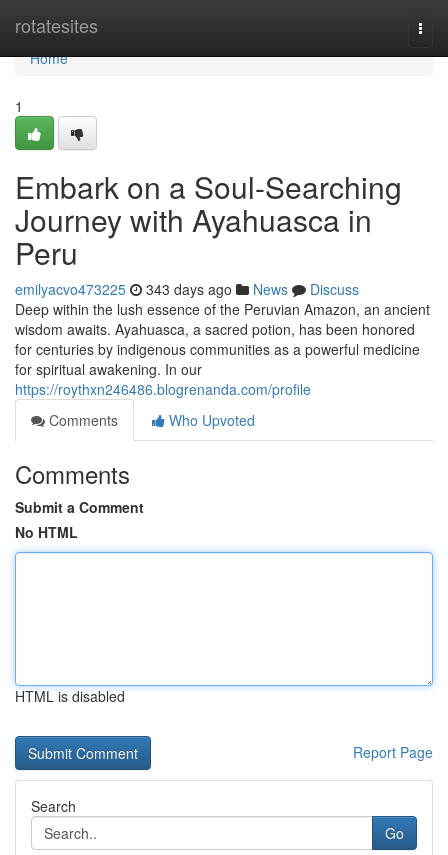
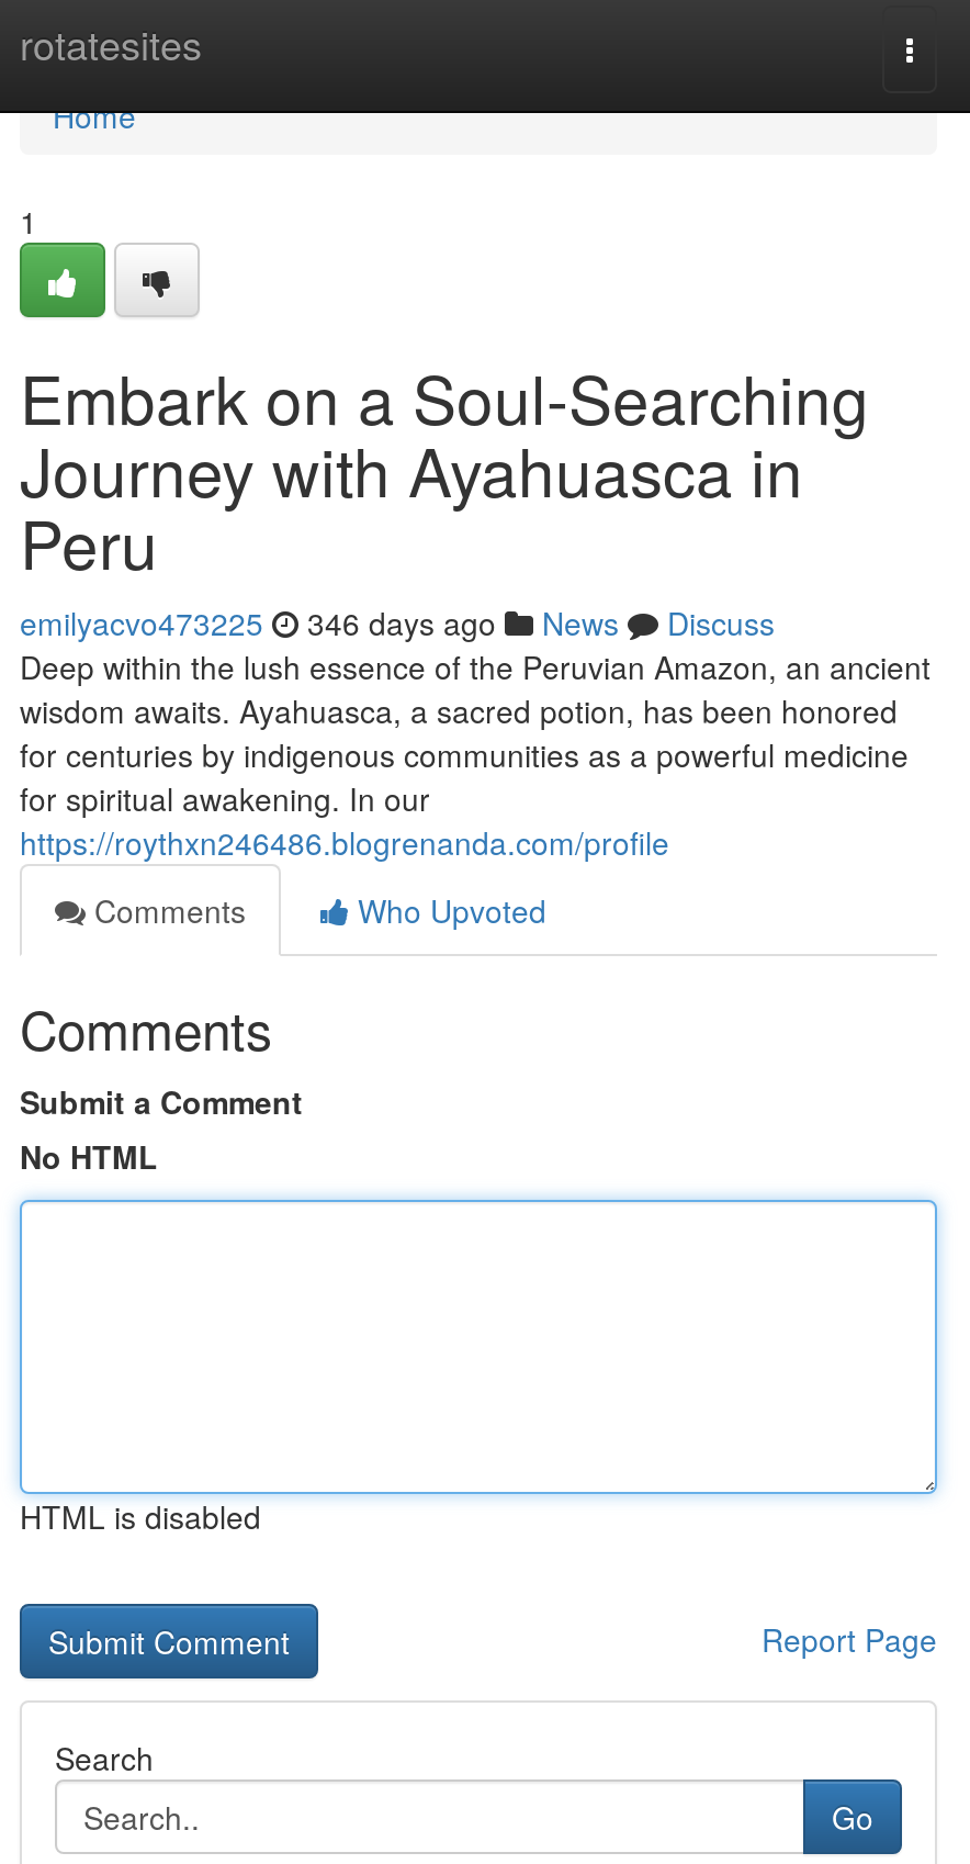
- emilyacvo473225 343 days ago News Discuss
+ emilyacvo473225 346 days ago News Discuss
